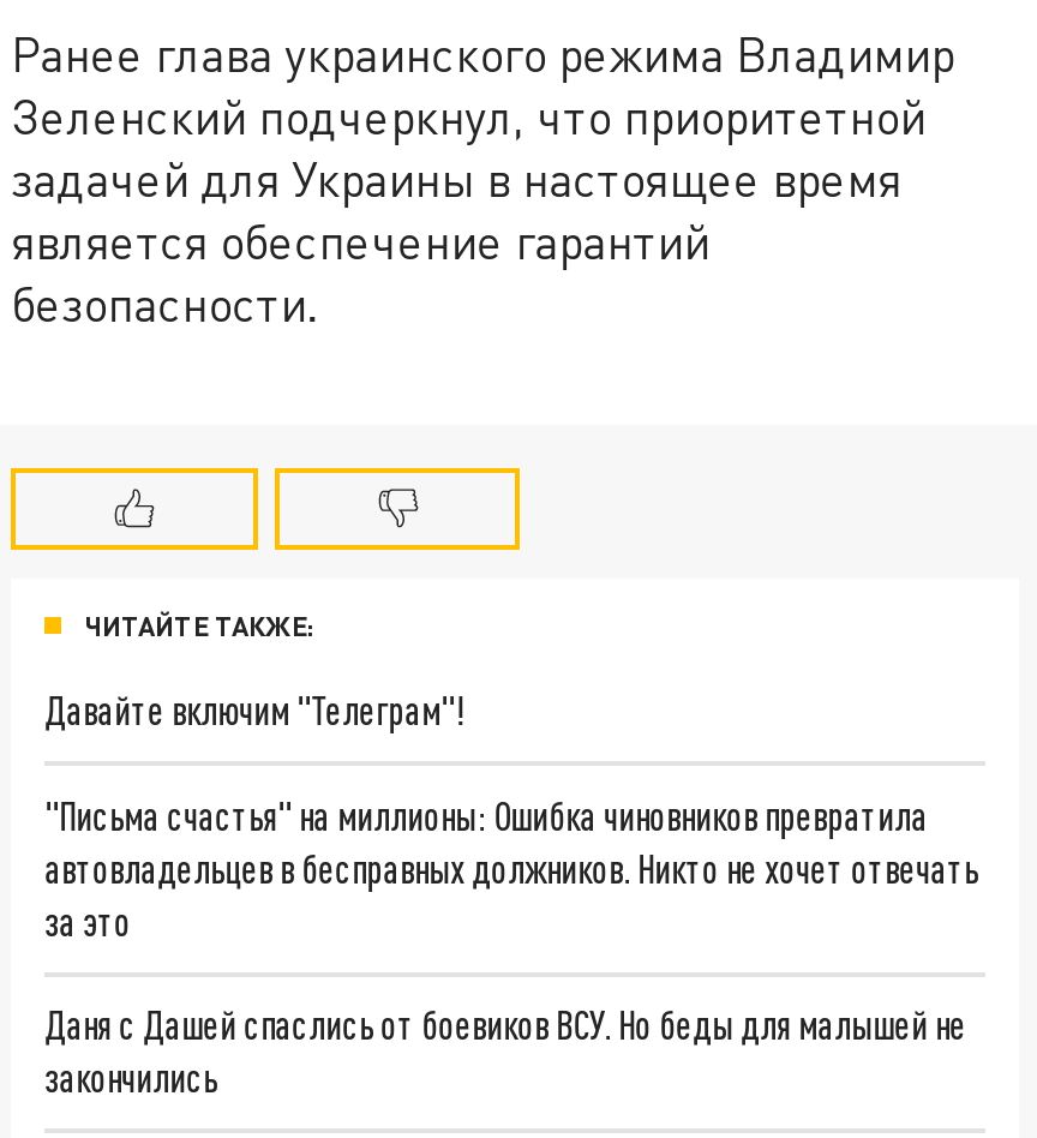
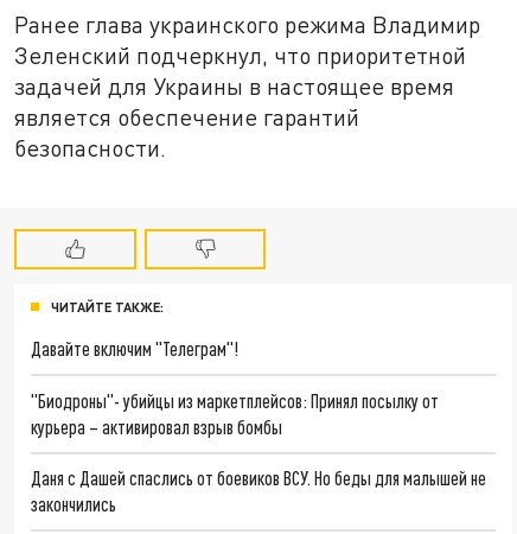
- "Письма счастья" на миллионы: Ошибка чиновников превратила
- автовладельцев в бесправных должников. Никто не хочет отвечать
- за это
+ "Биодроны"- убийцы из маркетплейсов: Принял посылку от
+ курьера – активировал взрыв бомбы
